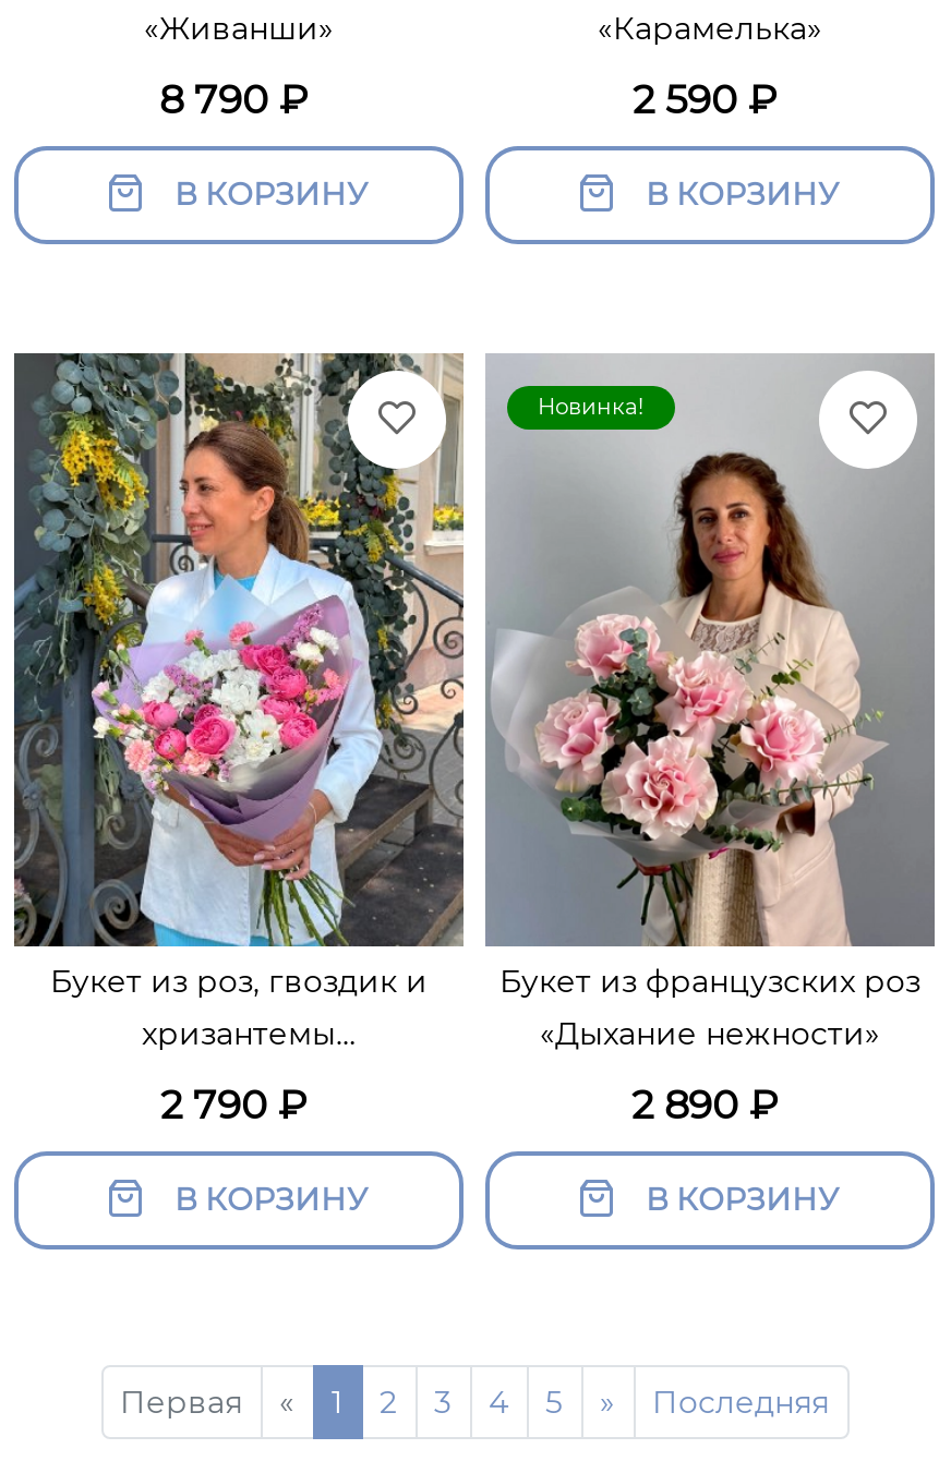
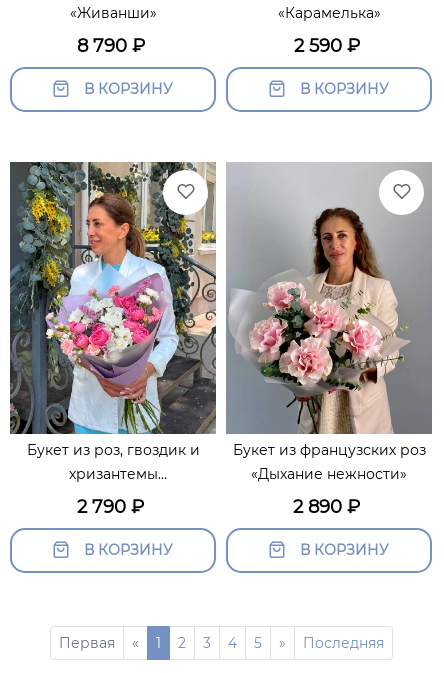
- Новинка!
